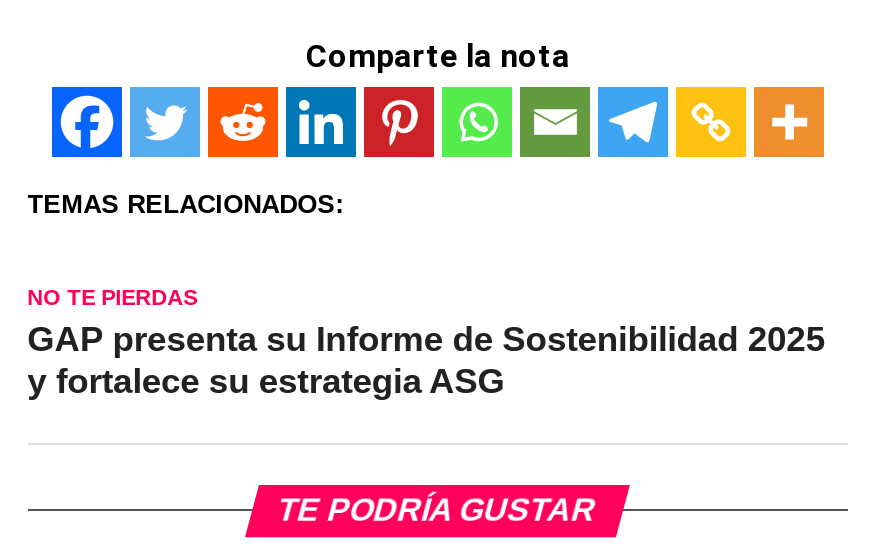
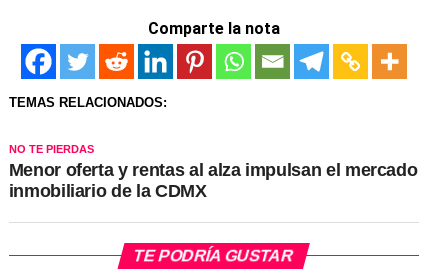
- GAP presenta su Informe de Sostenibilidad 2025
- y fortalece su estrategia ASG
+ Menor oferta y rentas al alza impulsan el mercado
+ inmobiliario de la CDMX
